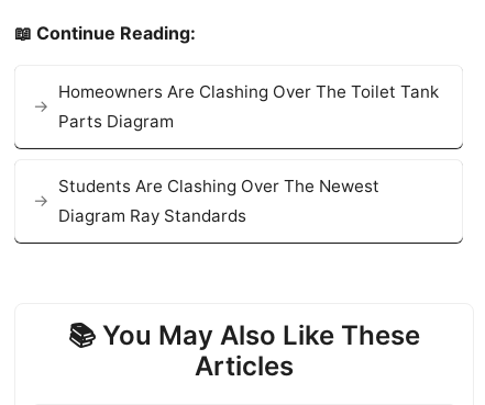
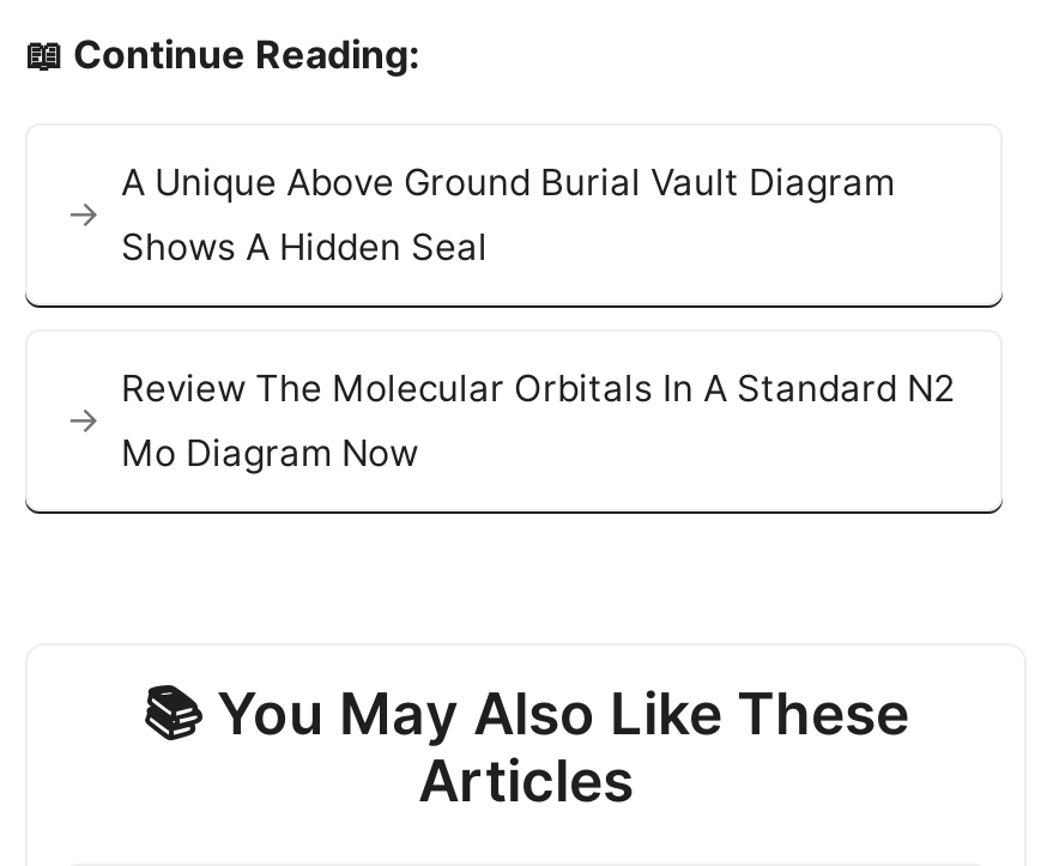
- Homeowners Are Clashing Over The Toilet Tank
- Parts Diagram
+ A Unique Above Ground Burial Vault Diagram
+ Shows A Hidden Seal

- Students Are Clashing Over The Newest
- Diagram Ray Standards
+ Review The Molecular Orbitals In A Standard N2
+ Mo Diagram Now
